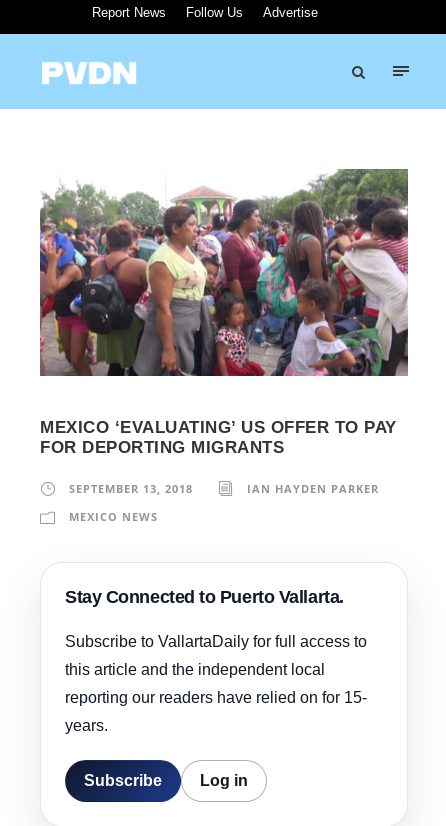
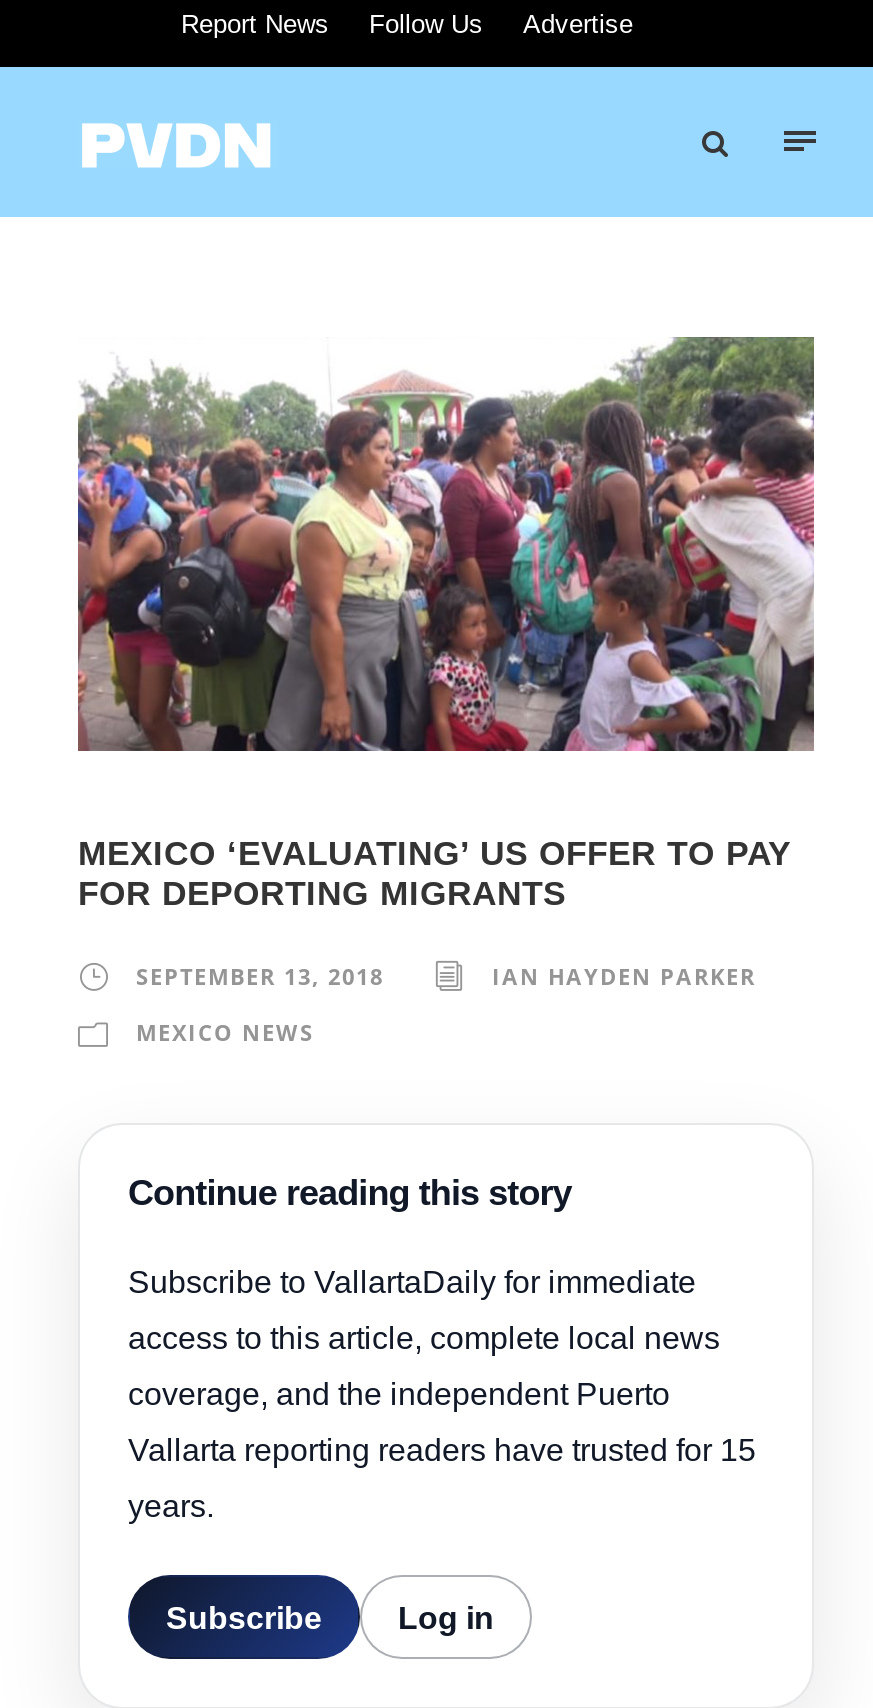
- Stay Connected to Puerto Vallarta.
- Subscribe to VallartaDaily for full access to
- this article and the independent local
- reporting our readers have relied on for 15-
+ Continue reading this story
+ Subscribe to VallartaDaily for immediate
+ access to this article, complete local news
+ coverage, and the independent Puerto
+ Vallarta reporting readers have trusted for 15
